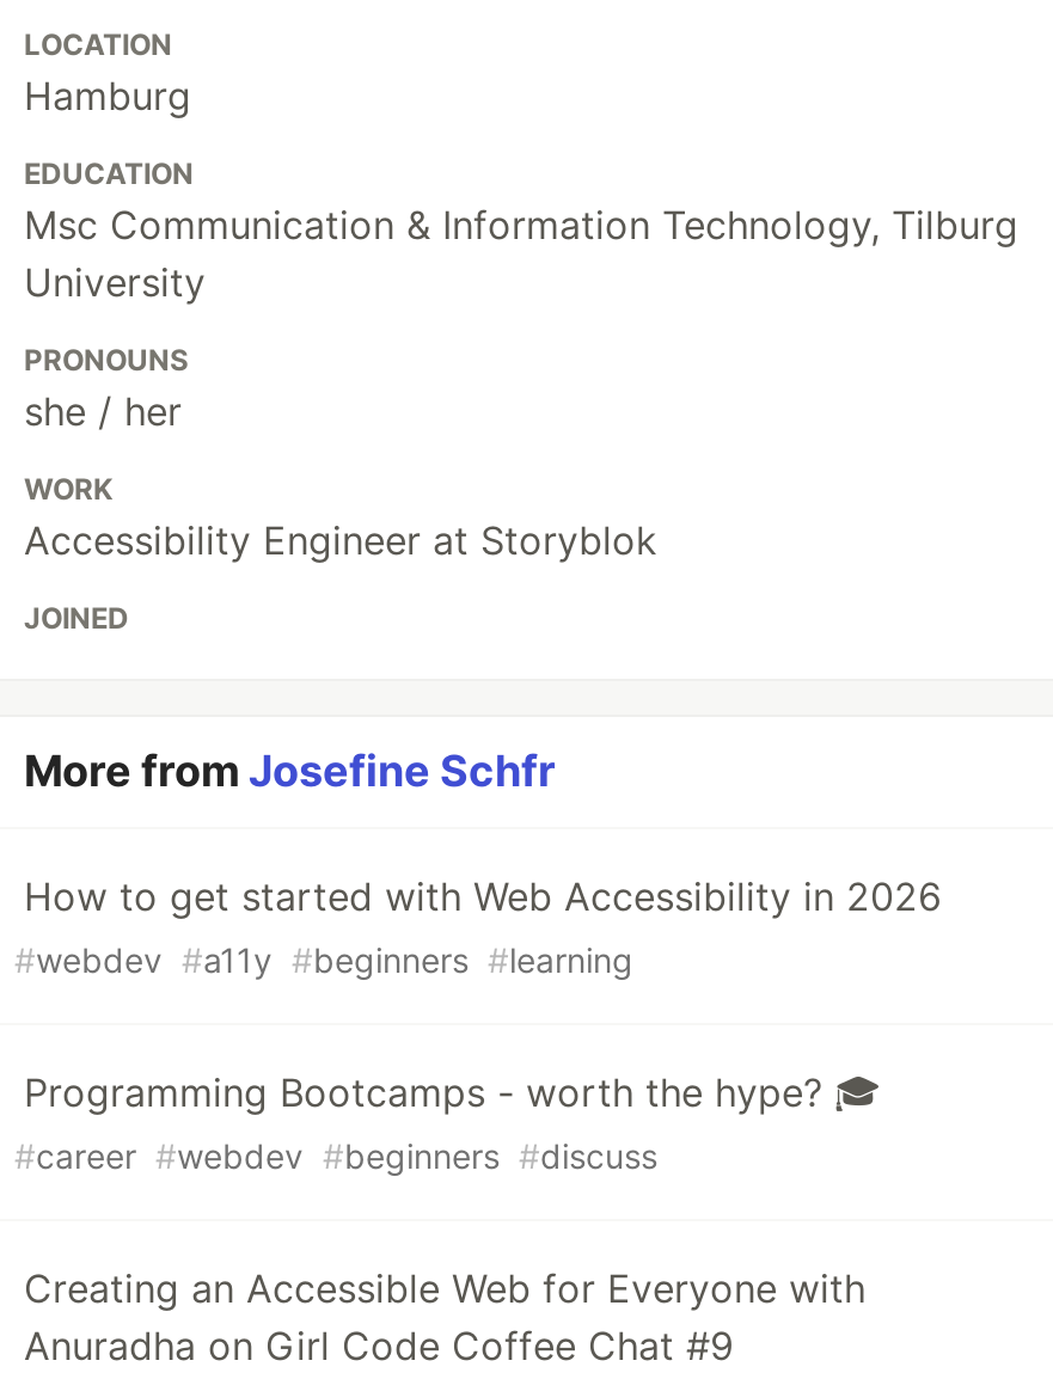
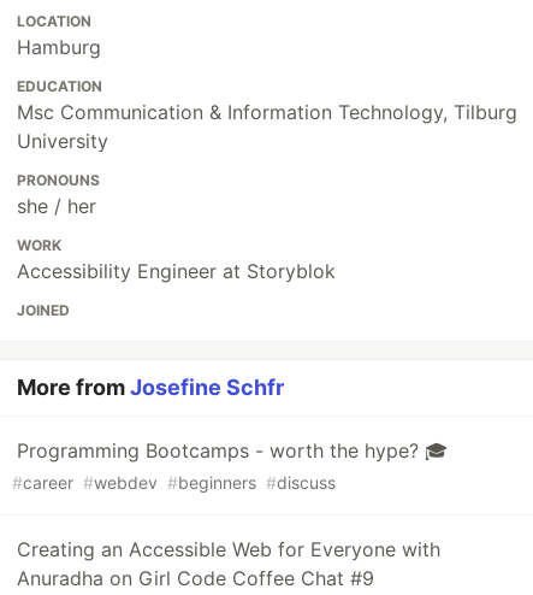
- How to get started with Web Accessibility in 2026
- #webdev #a11y #beginners #learning
